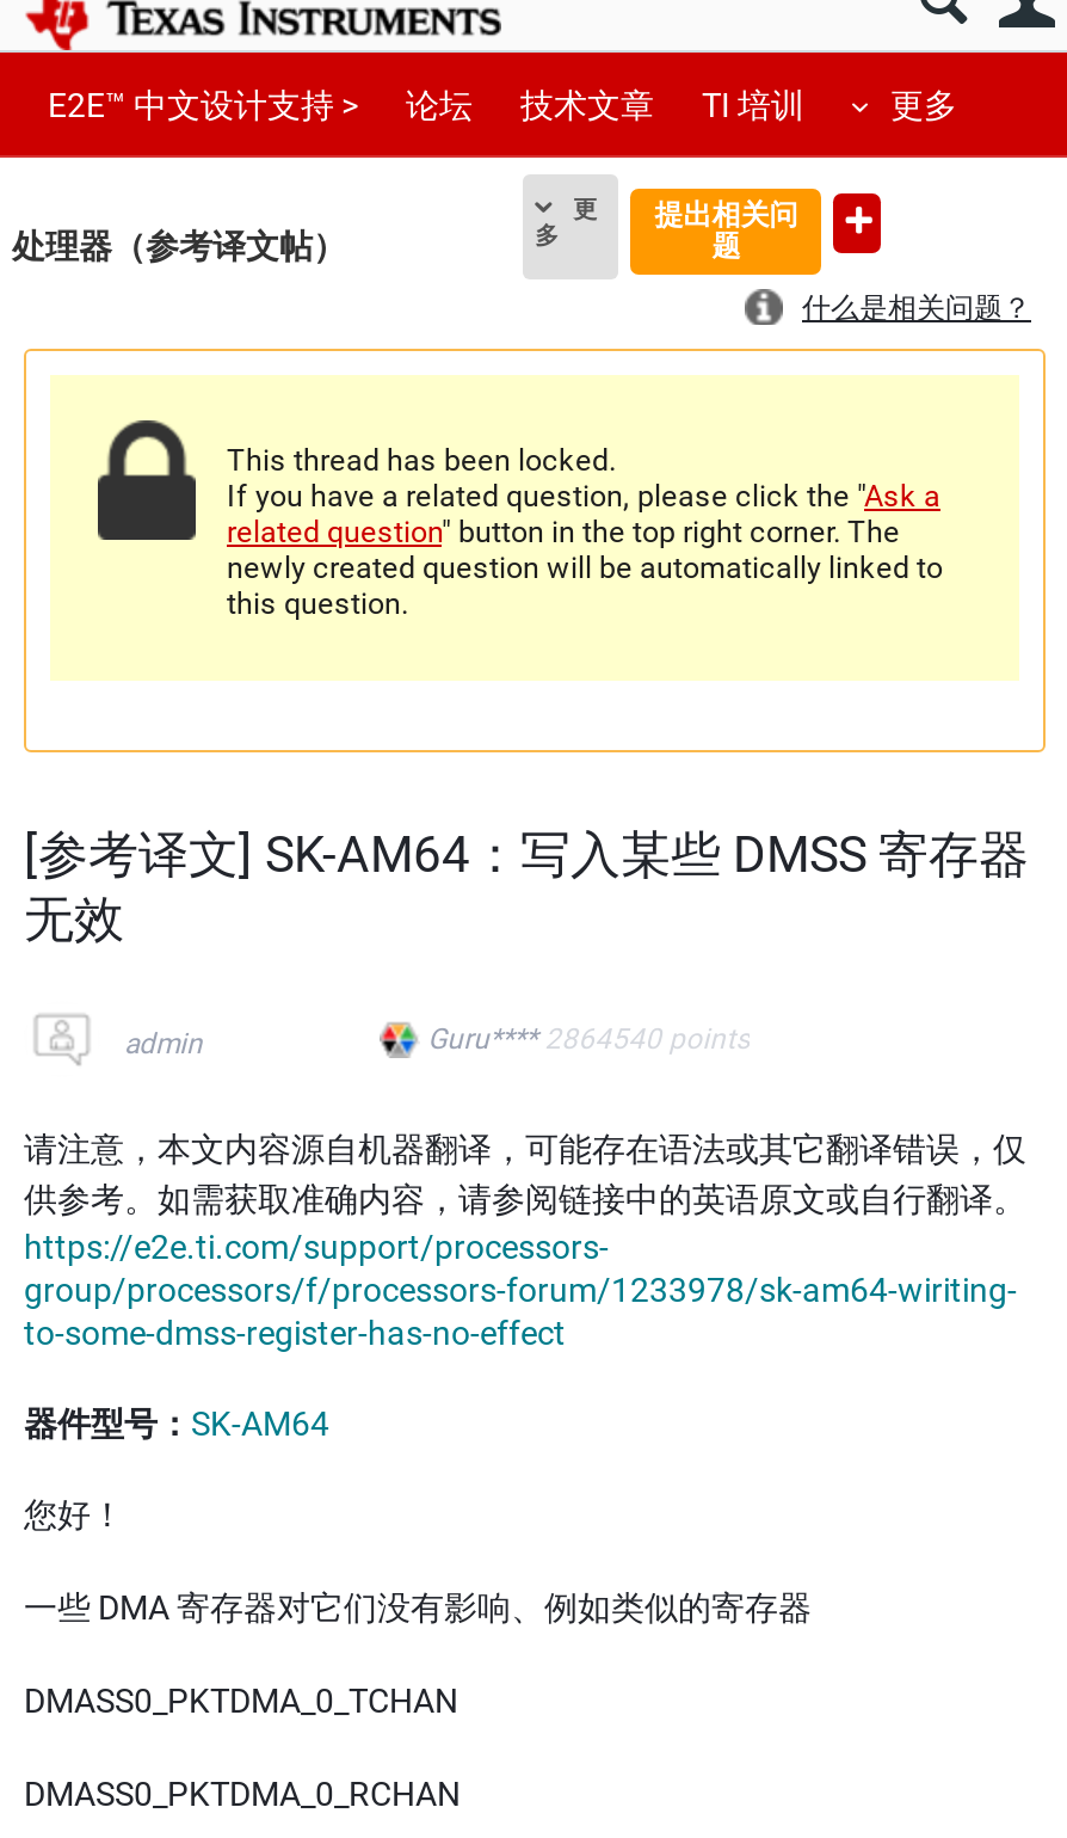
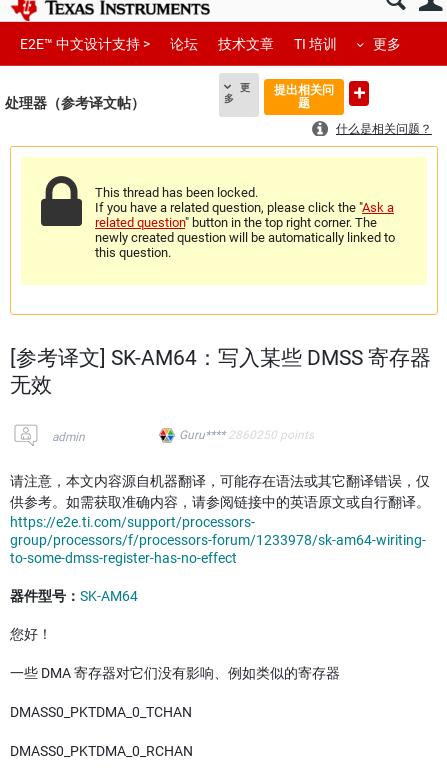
- Guru**** 2864540 points
+ Guru**** 2860250 points
